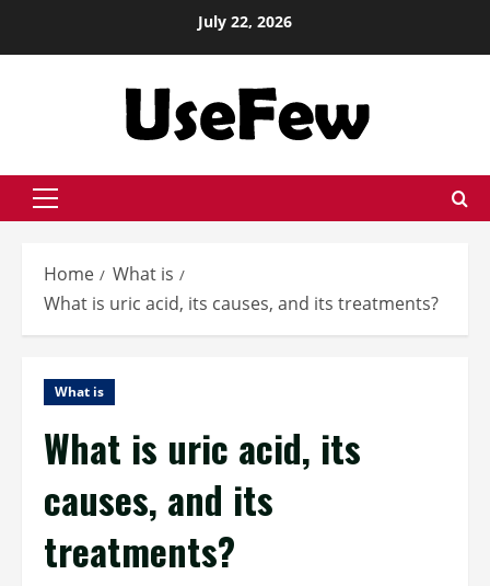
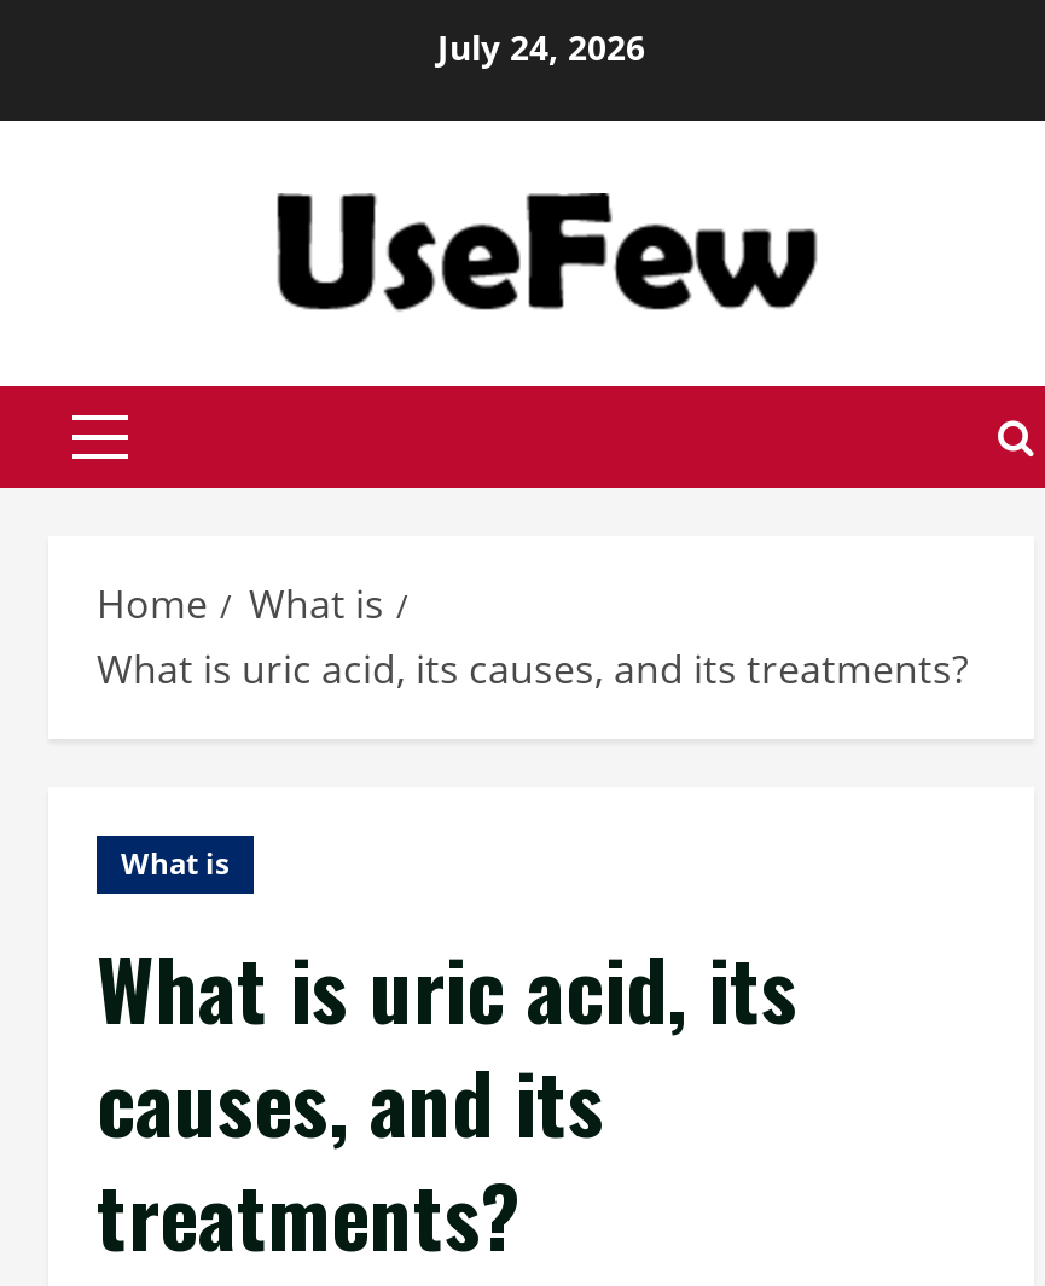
- July 22, 2026
+ July 24, 2026
